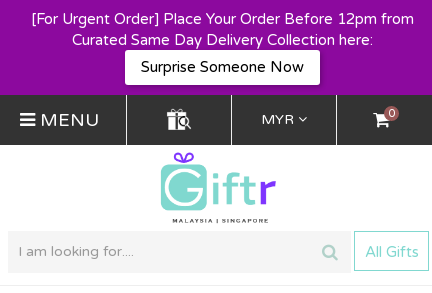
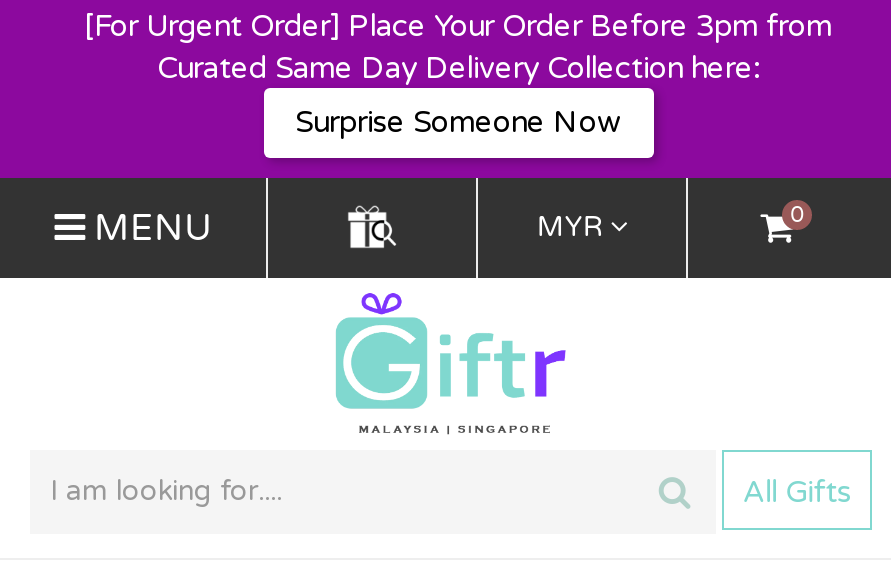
- [For Urgent Order] Place Your Order Before 12pm from
+ [For Urgent Order] Place Your Order Before 3pm from
